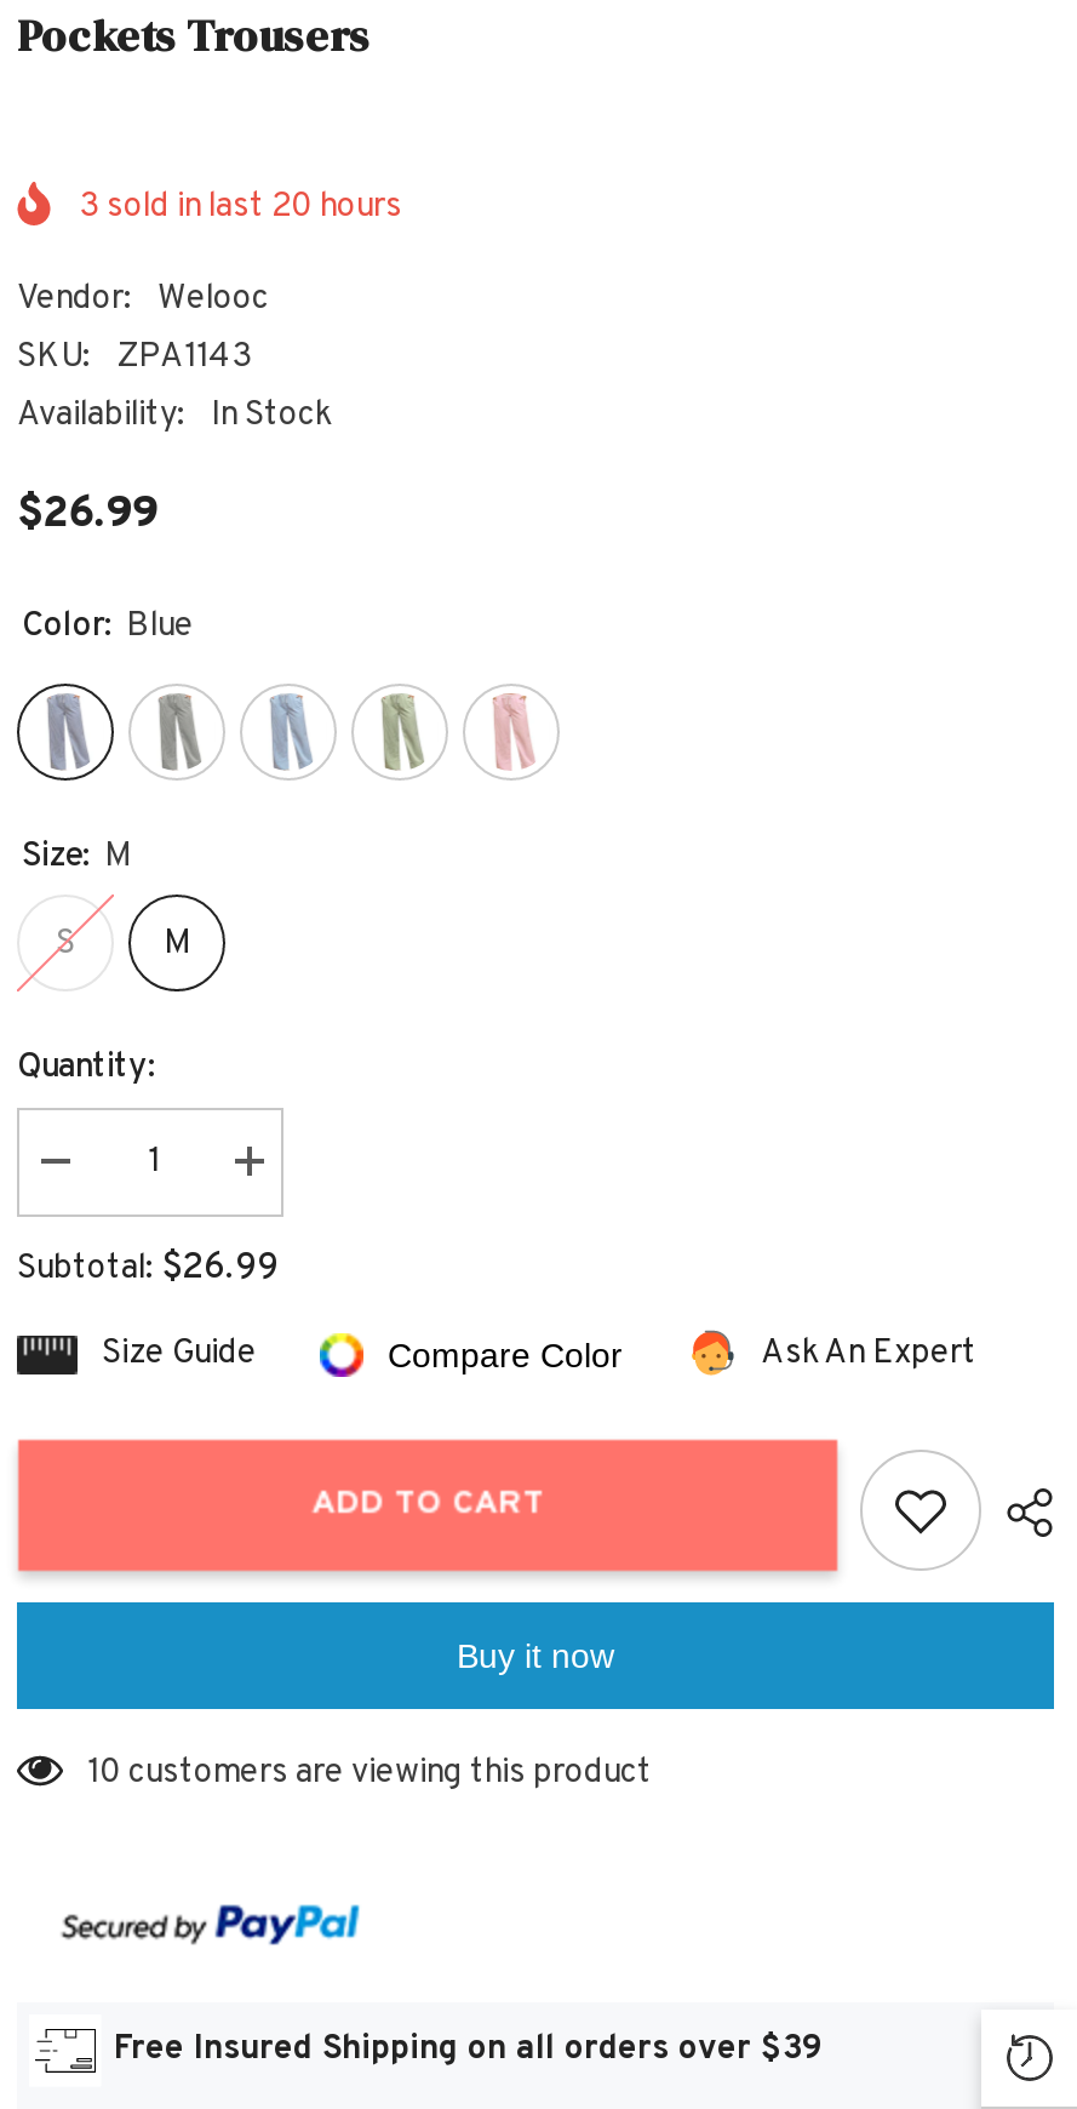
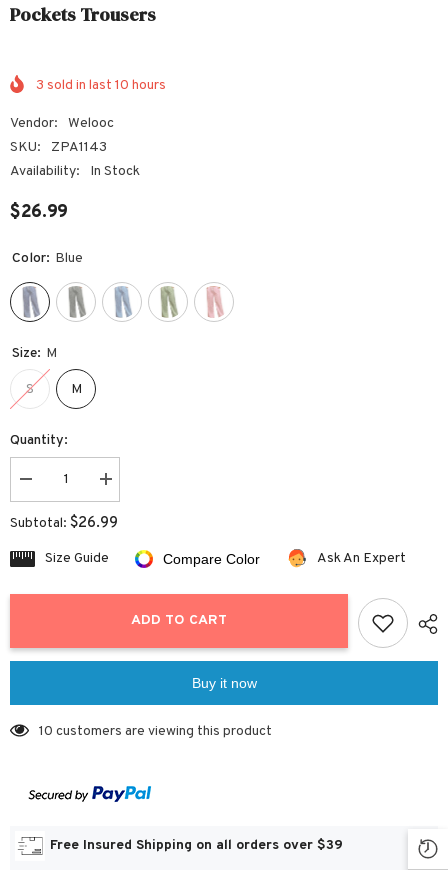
- 3 sold in last 20 hours
+ 3 sold in last 10 hours
